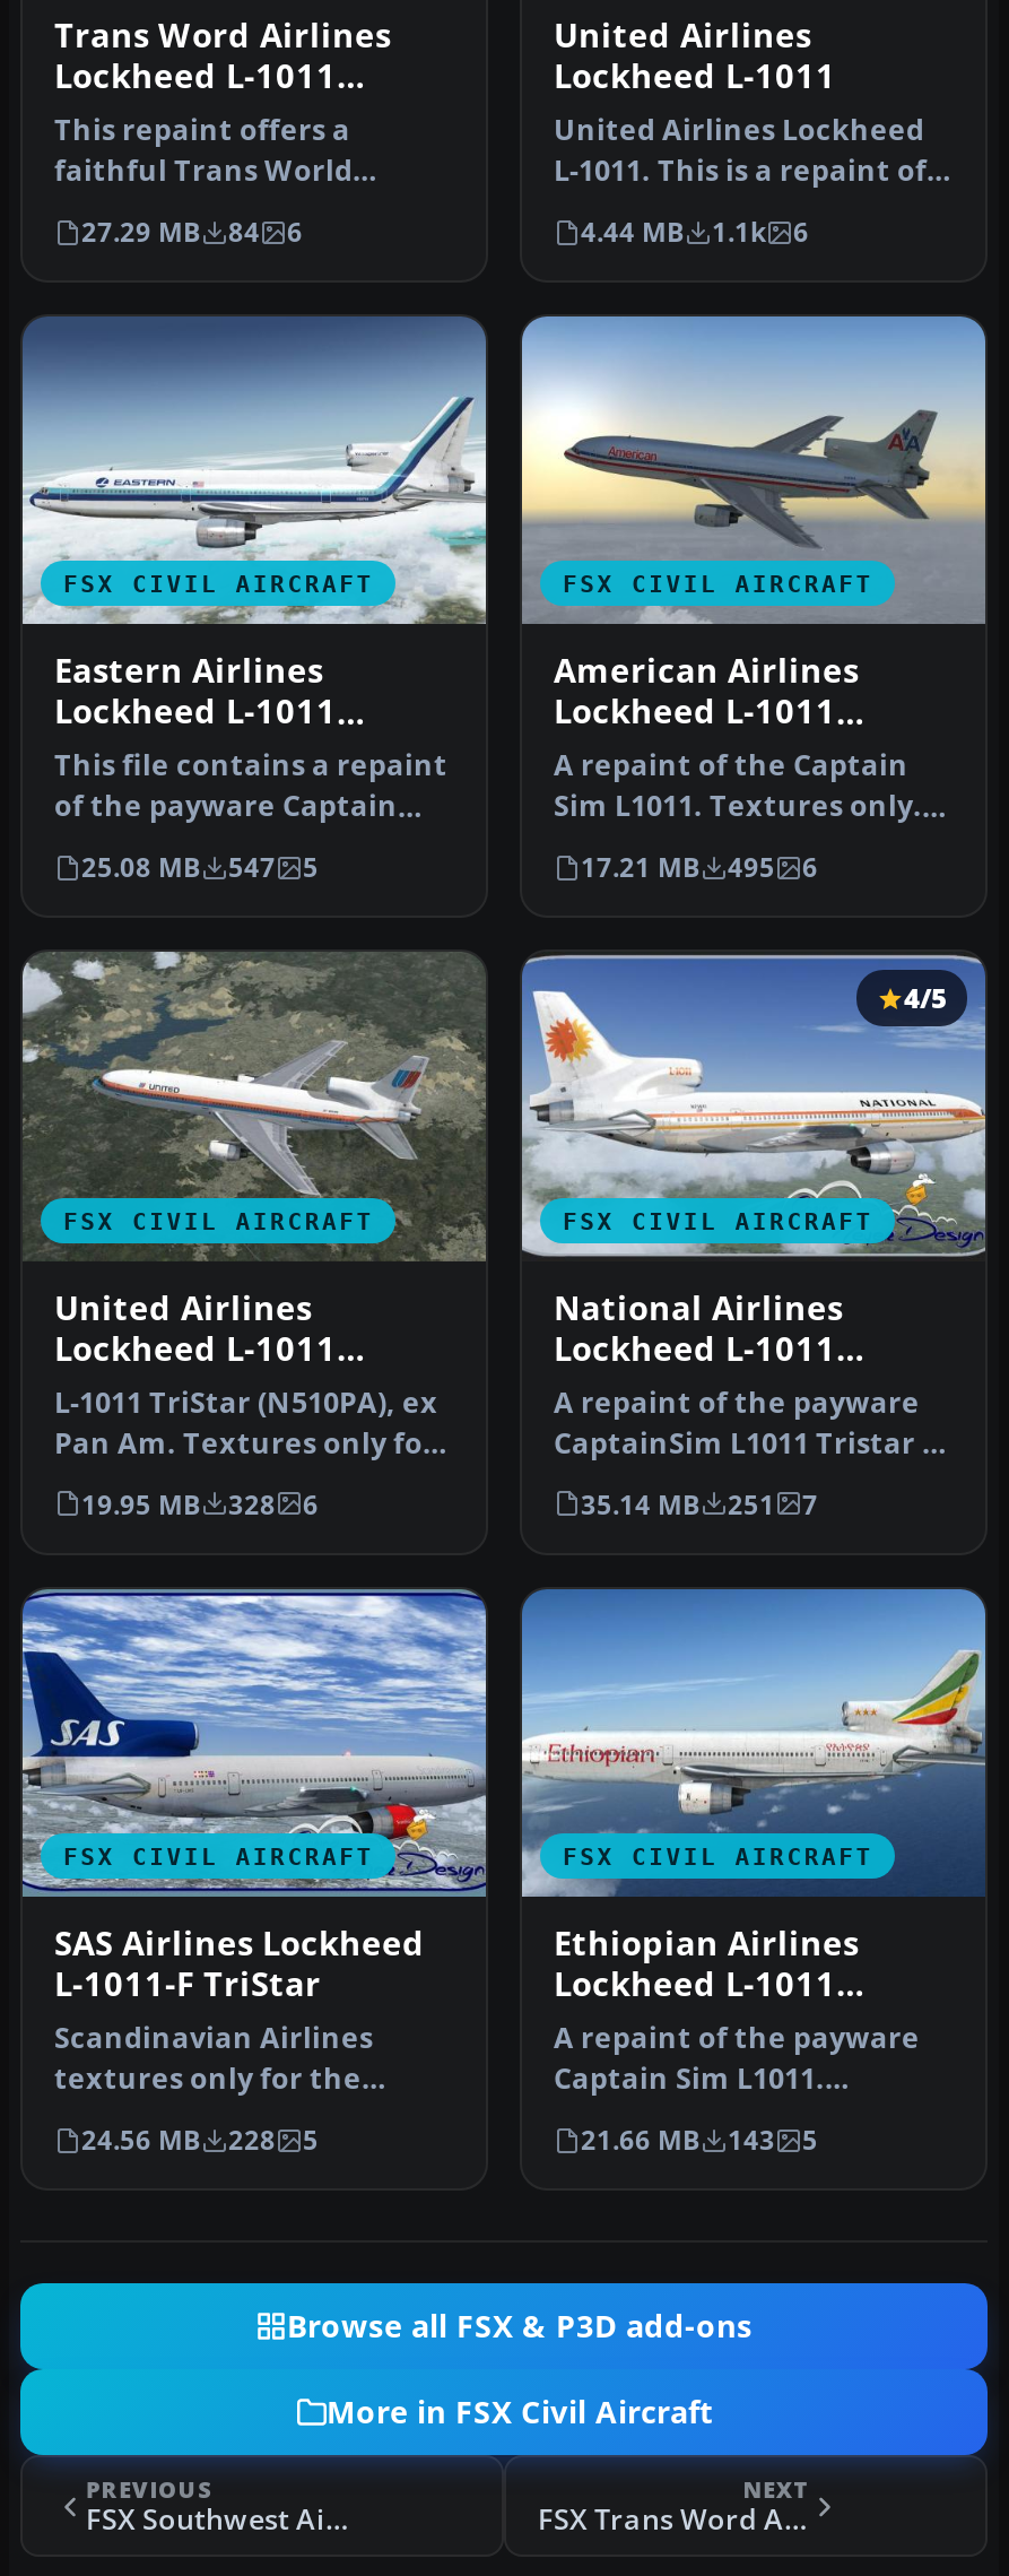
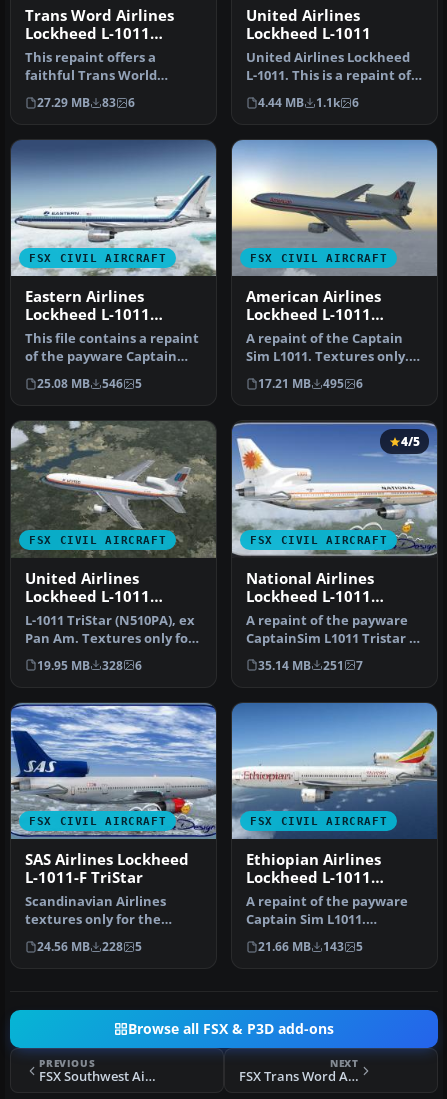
- 27.29 MB 84 6
+ 27.29 MB 83 6

- 25.08 MB 547 5
+ 25.08 MB 546 5

- More in FSX Civil Aircraft
